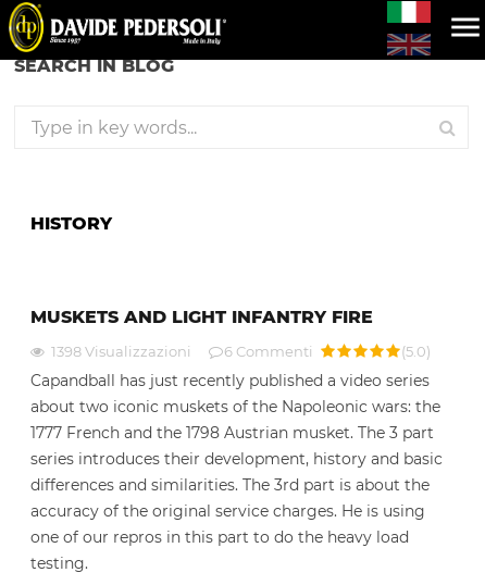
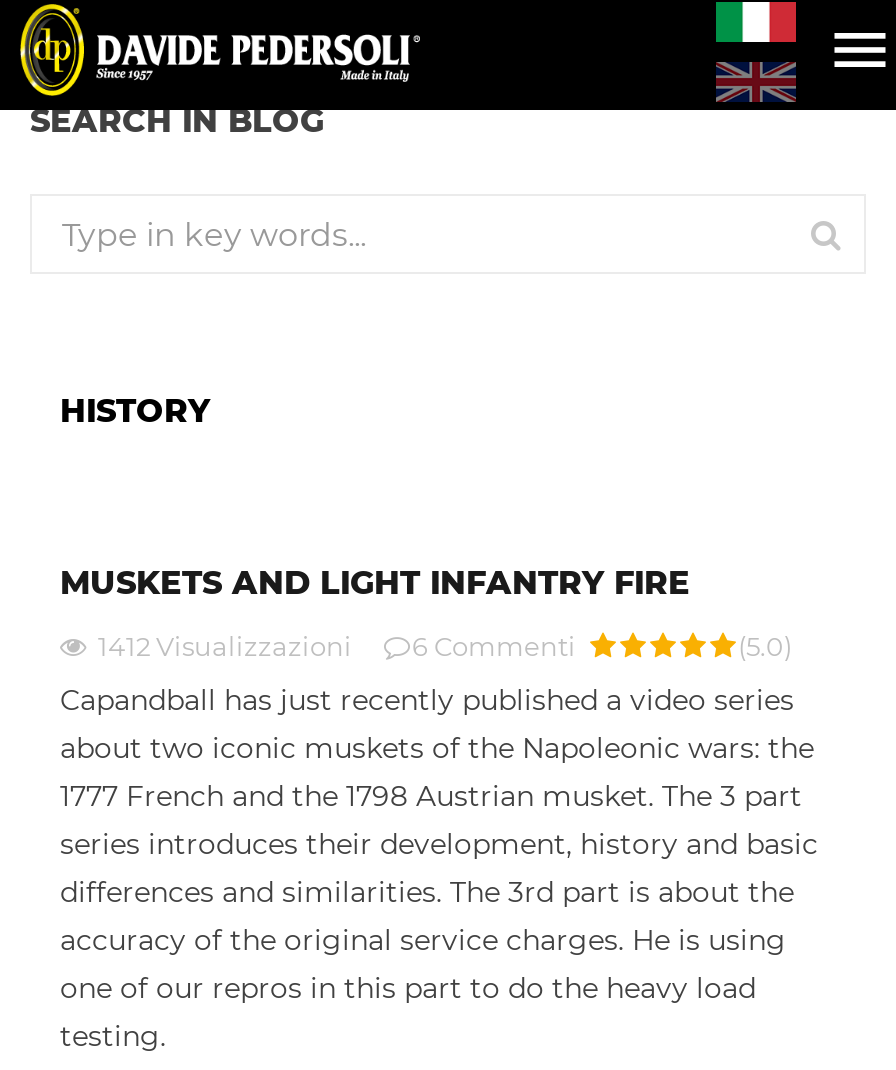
- 1398 Visualizzazioni
+ 1412 Visualizzazioni
